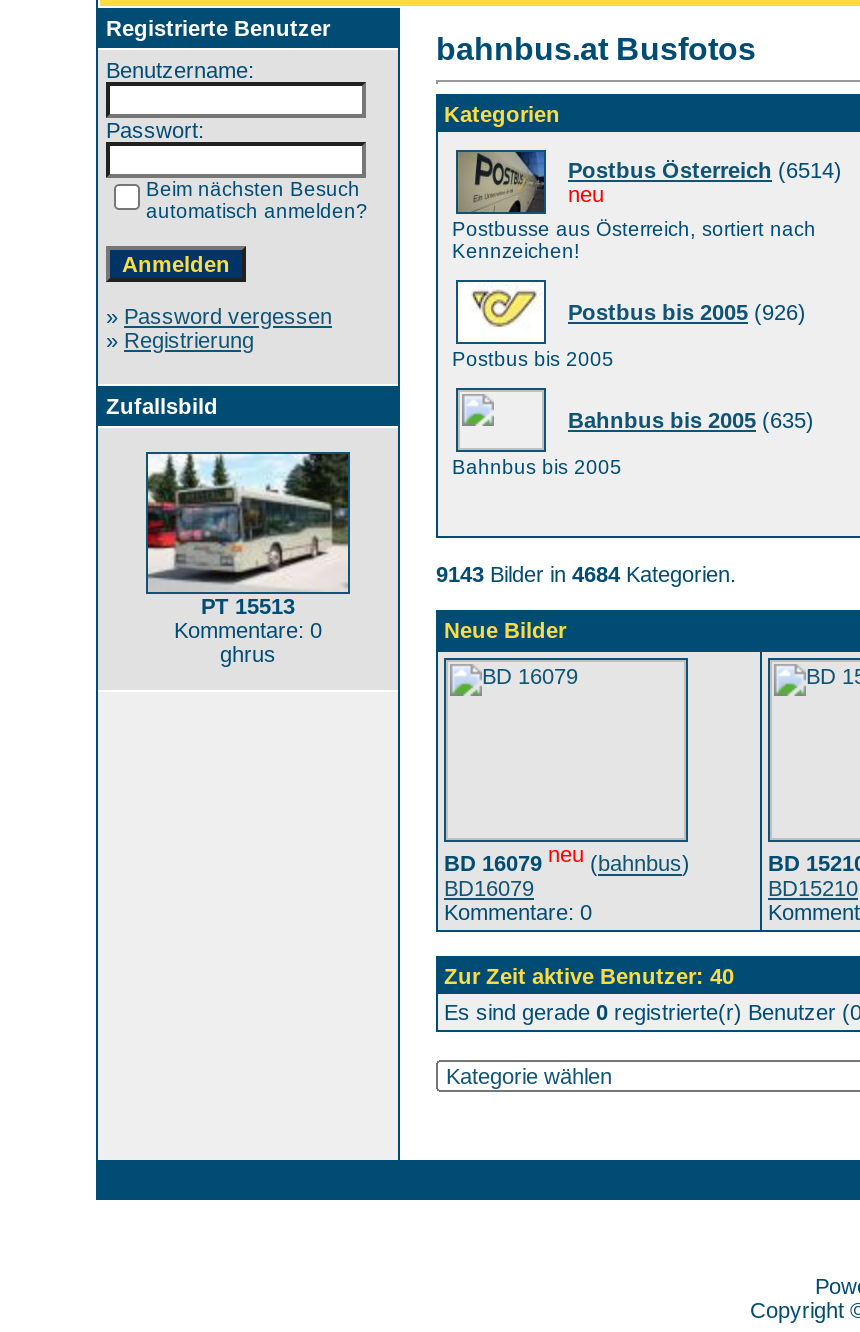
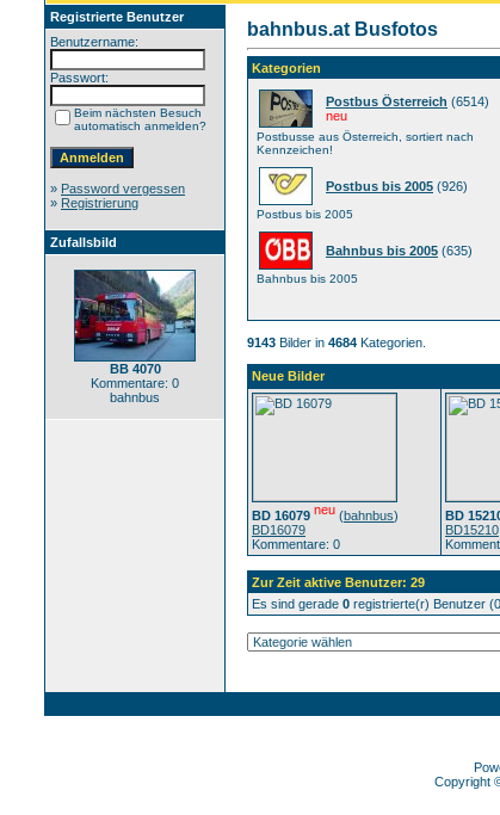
- [image]
+ [image]

- [image]
- PT 15513
+ [image]
+ BB 4070

- ghrus
+ bahnbus

- Zur Zeit aktive Benutzer: 40
+ Zur Zeit aktive Benutzer: 29
